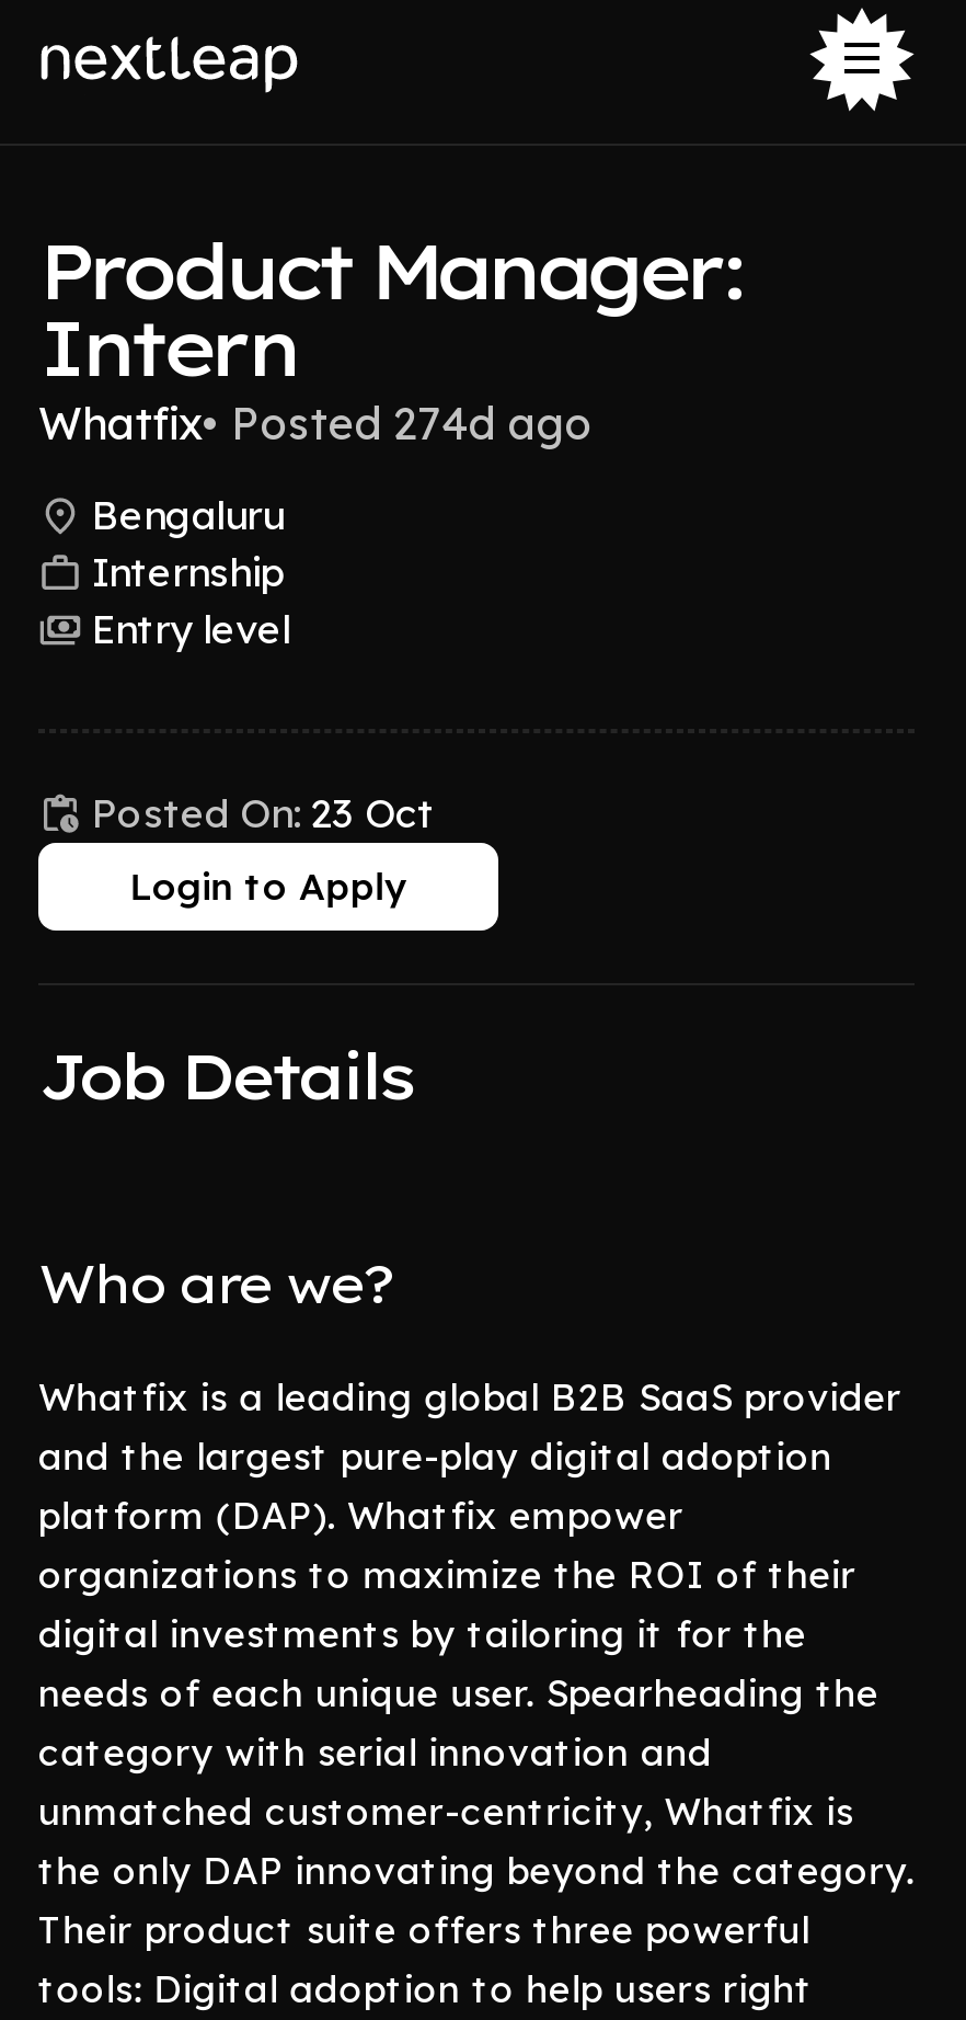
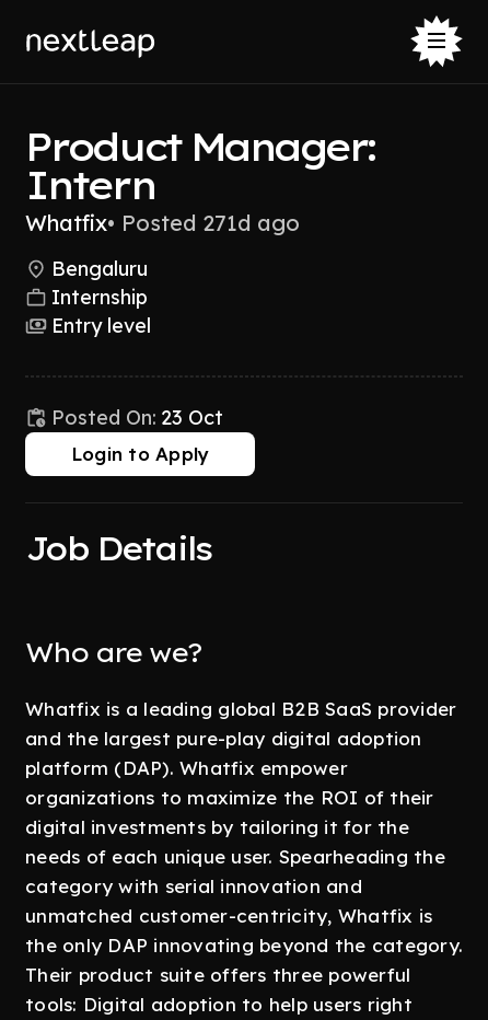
- Whatfix• Posted 274d ago
+ Whatfix• Posted 271d ago
